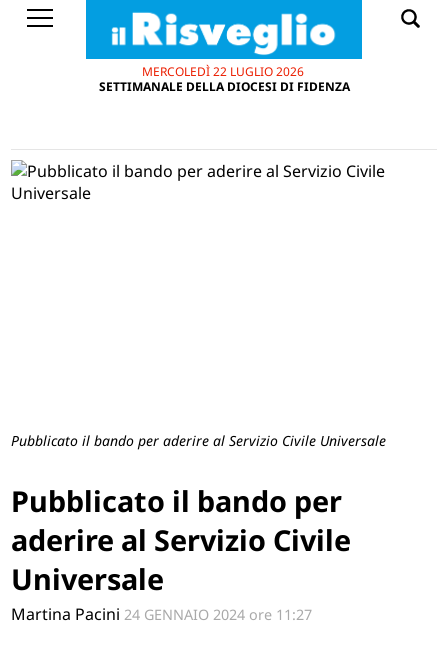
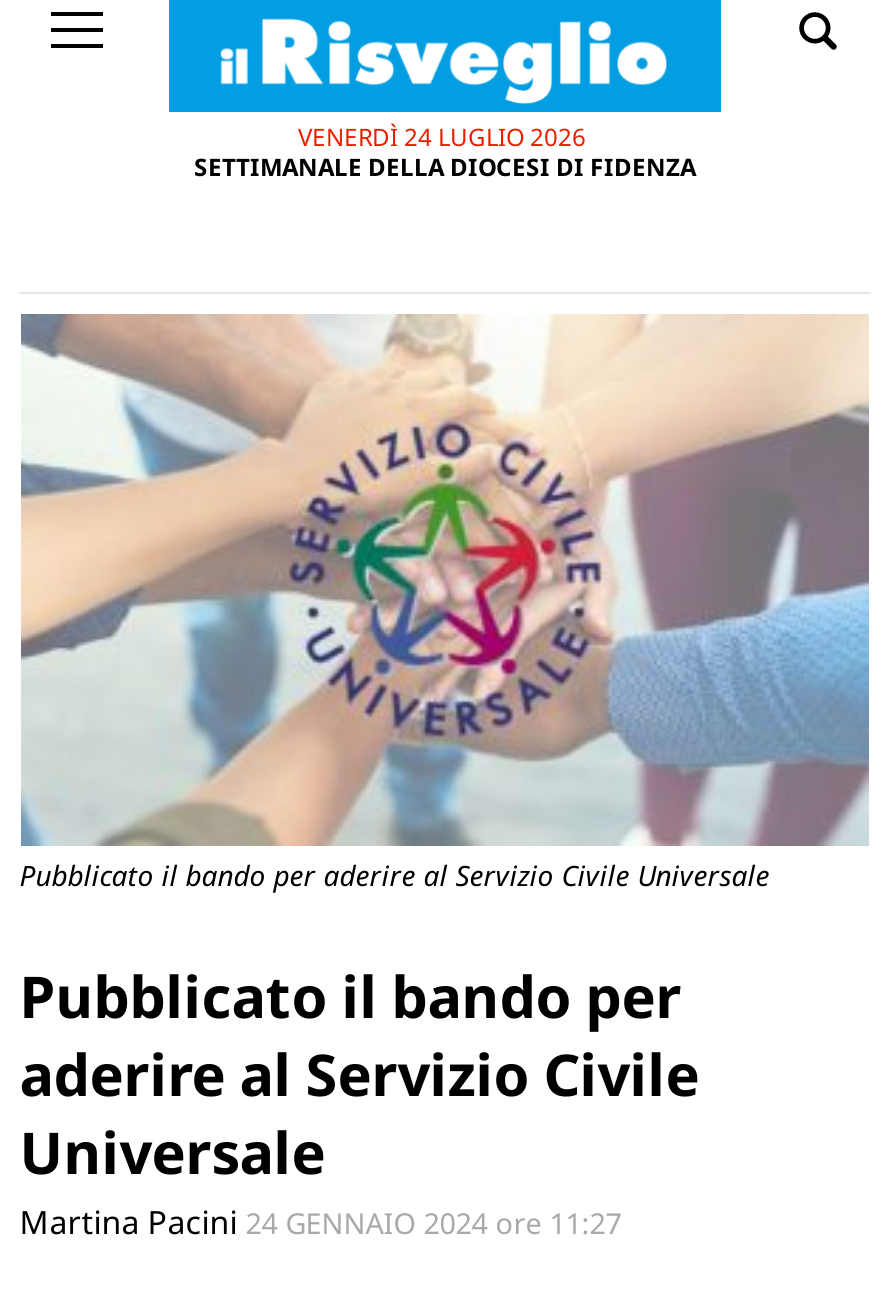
- MERCOLEDÌ 22 LUGLIO 2026
+ VENERDÌ 24 LUGLIO 2026

+ [image]
